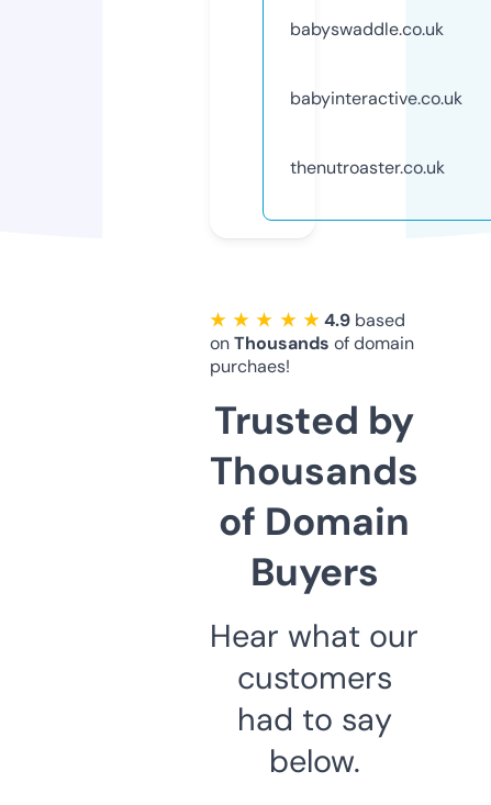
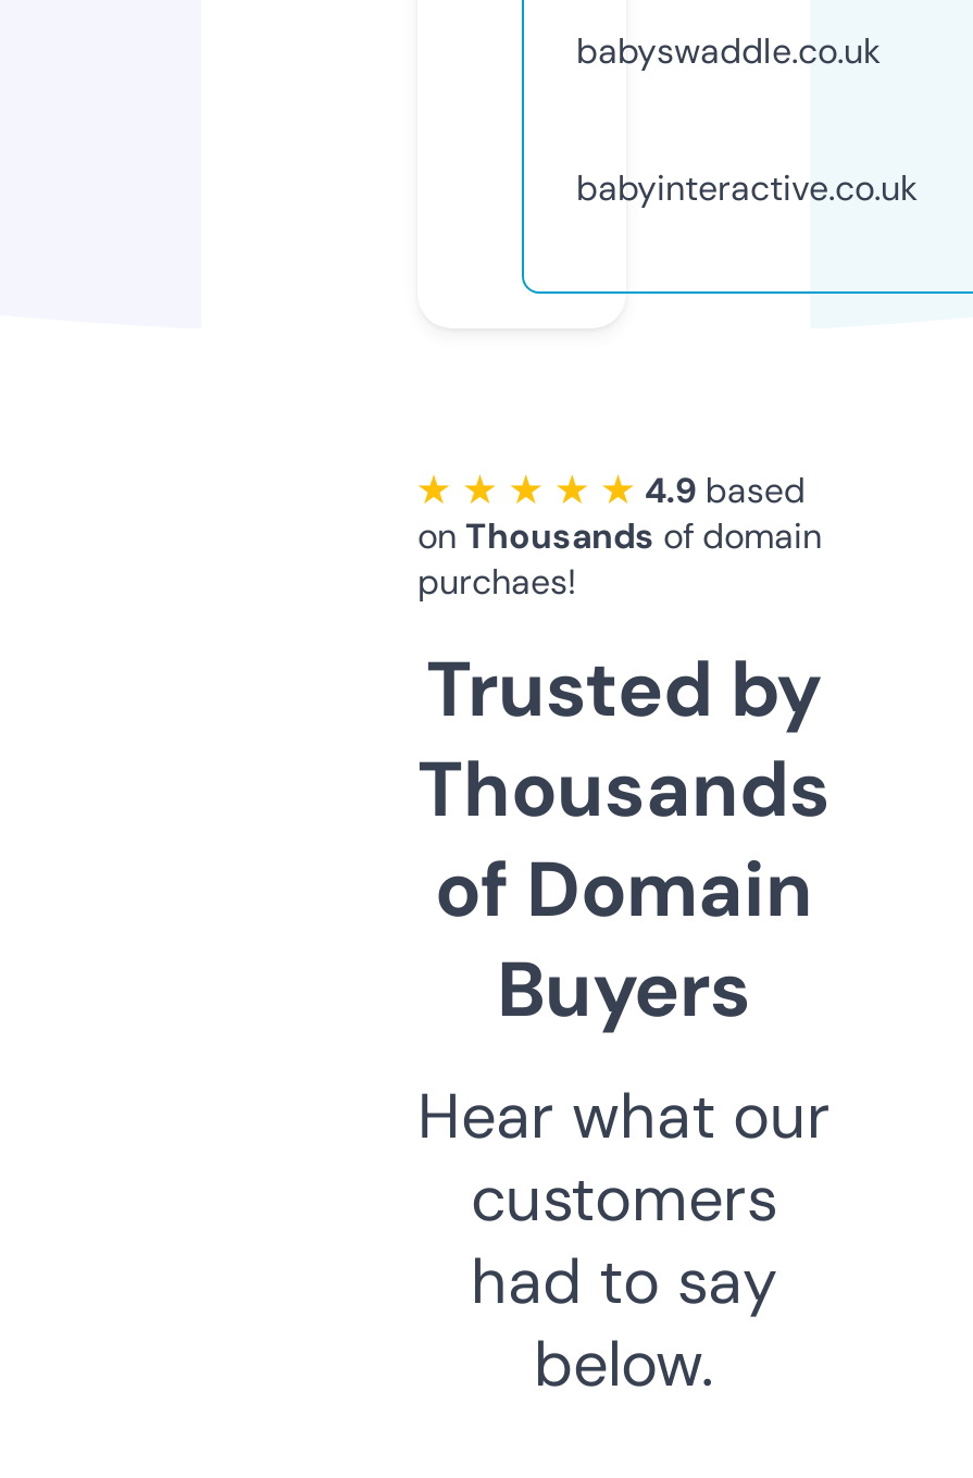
- thenutroaster.co.uk
